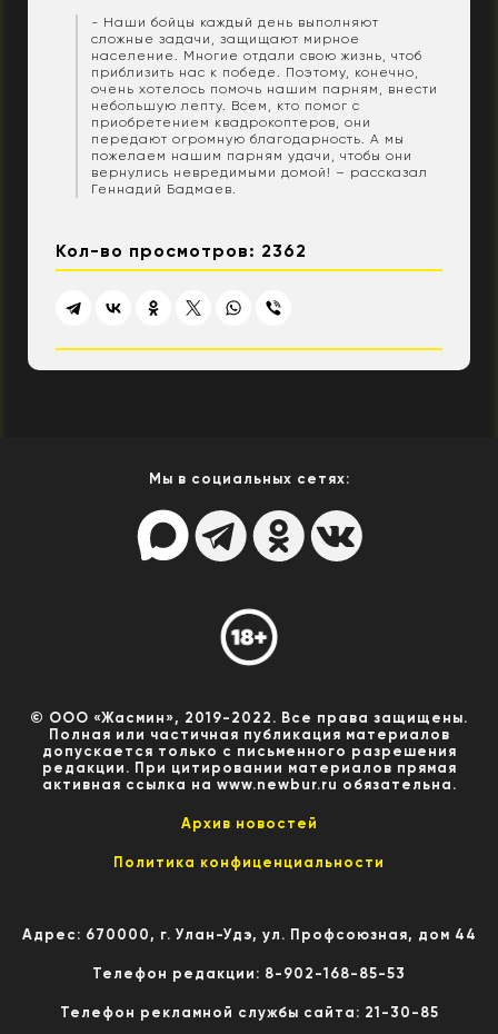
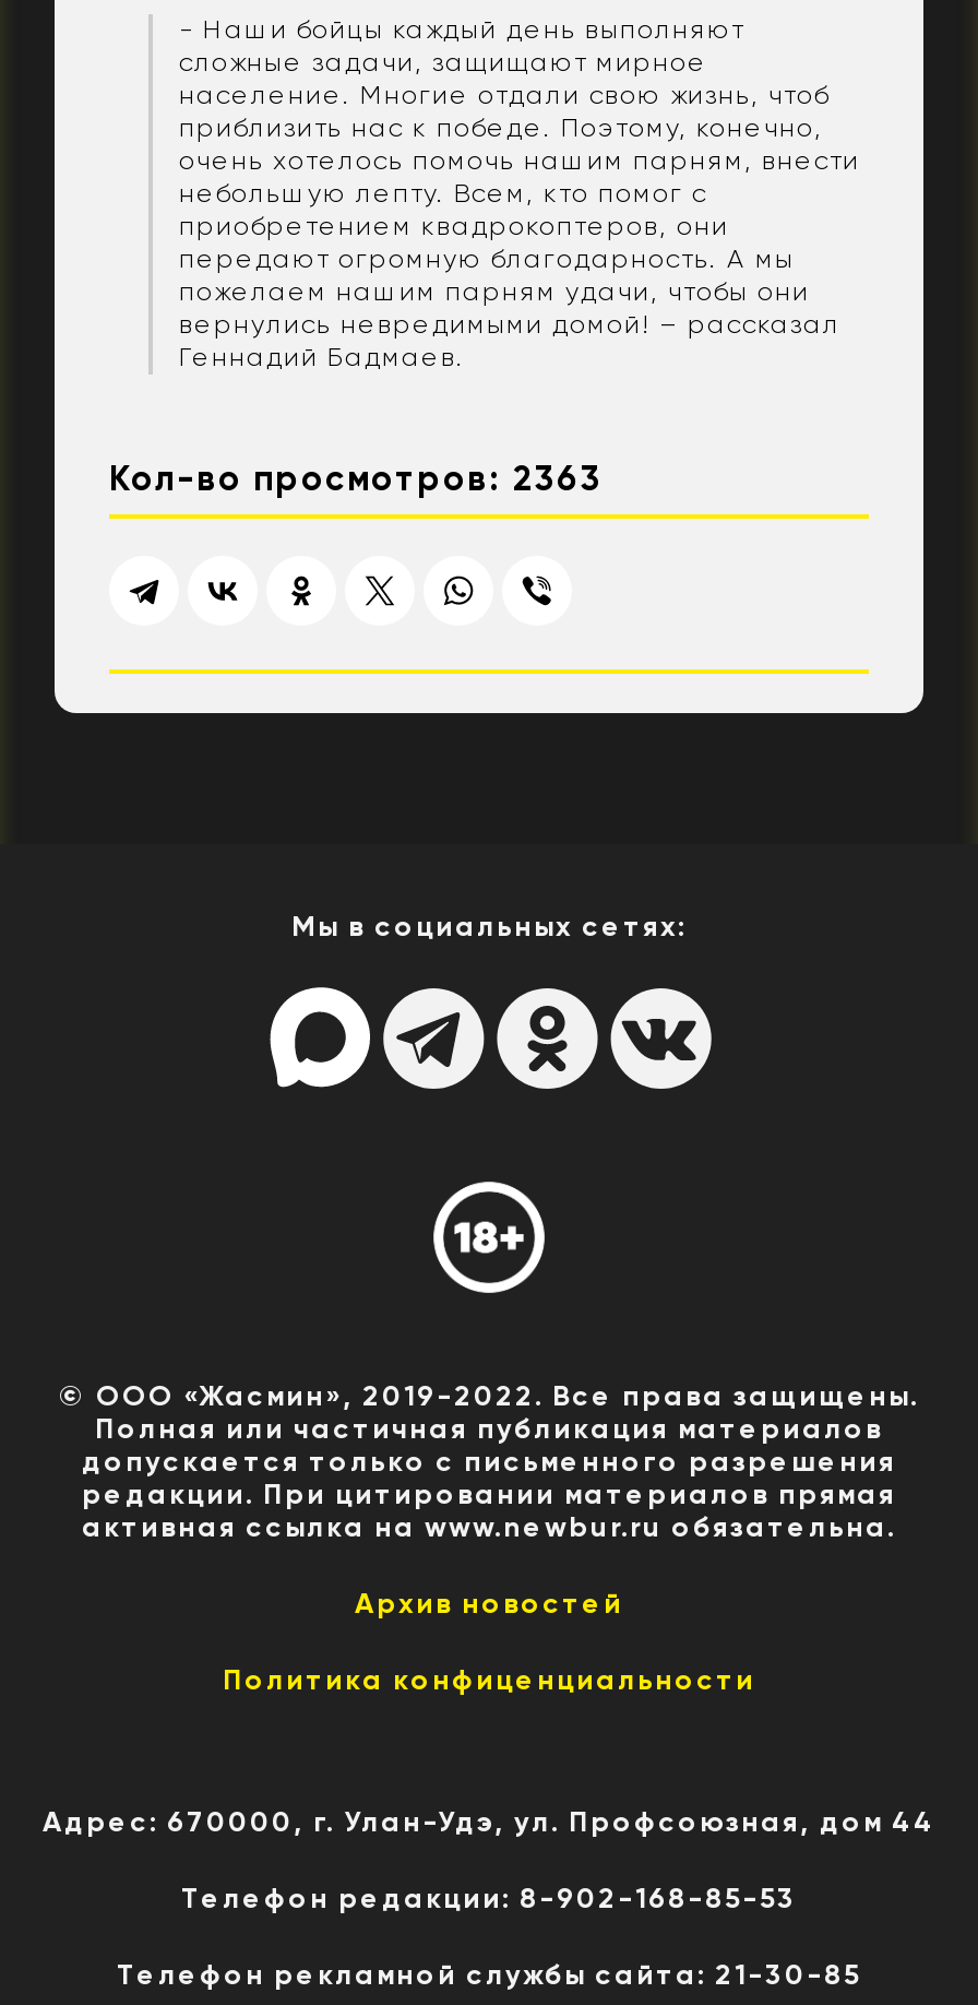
- Кол-во просмотров: 2362
+ Кол-во просмотров: 2363
